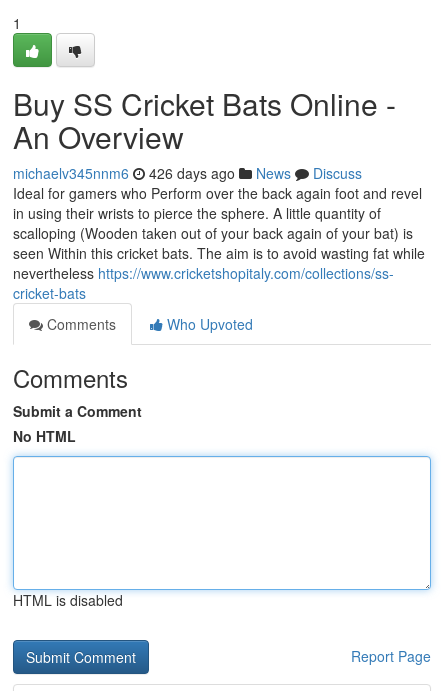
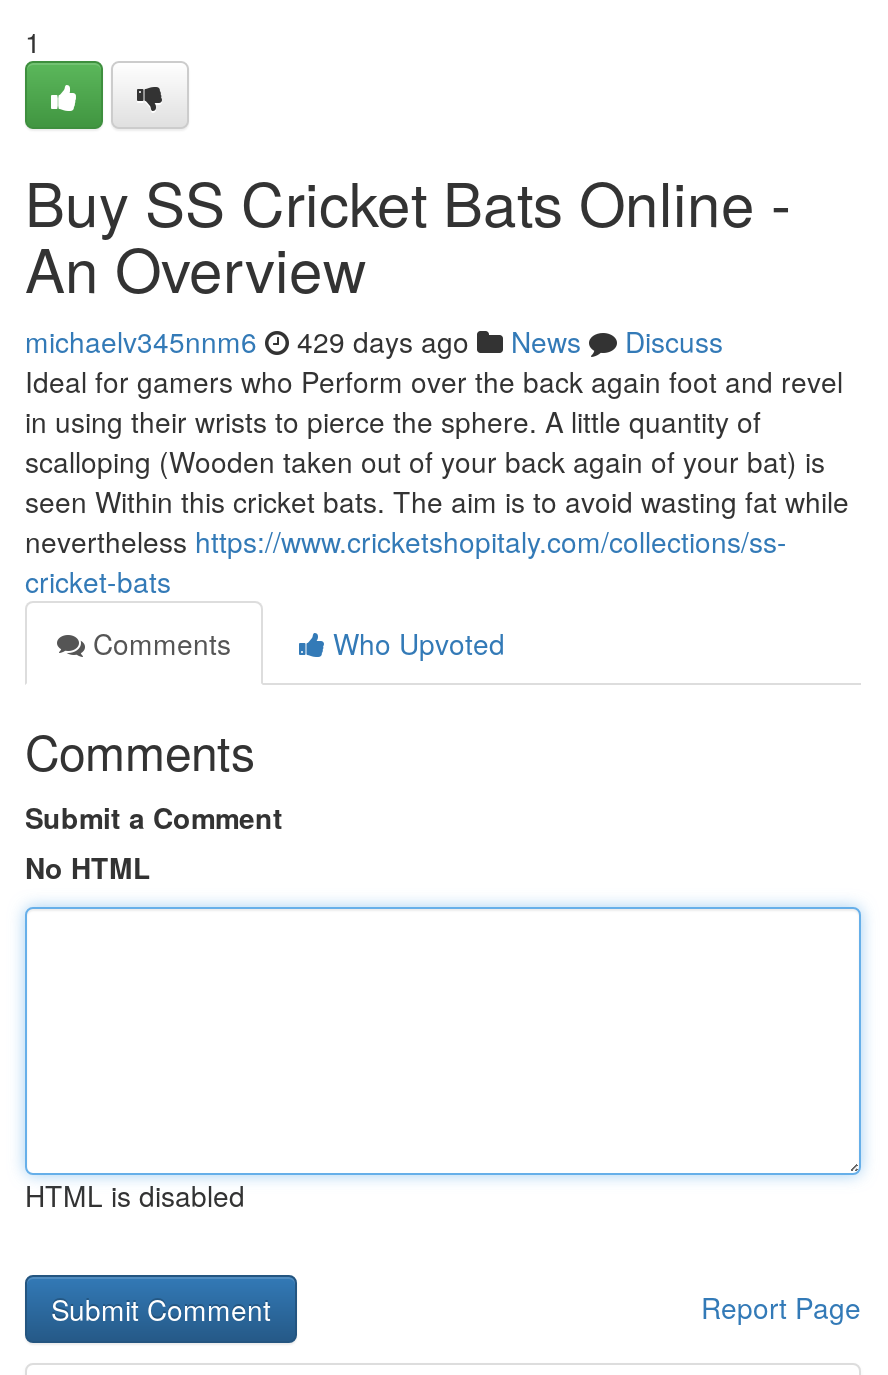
- michaelv345nnm6 426 days ago News Discuss
+ michaelv345nnm6 429 days ago News Discuss
